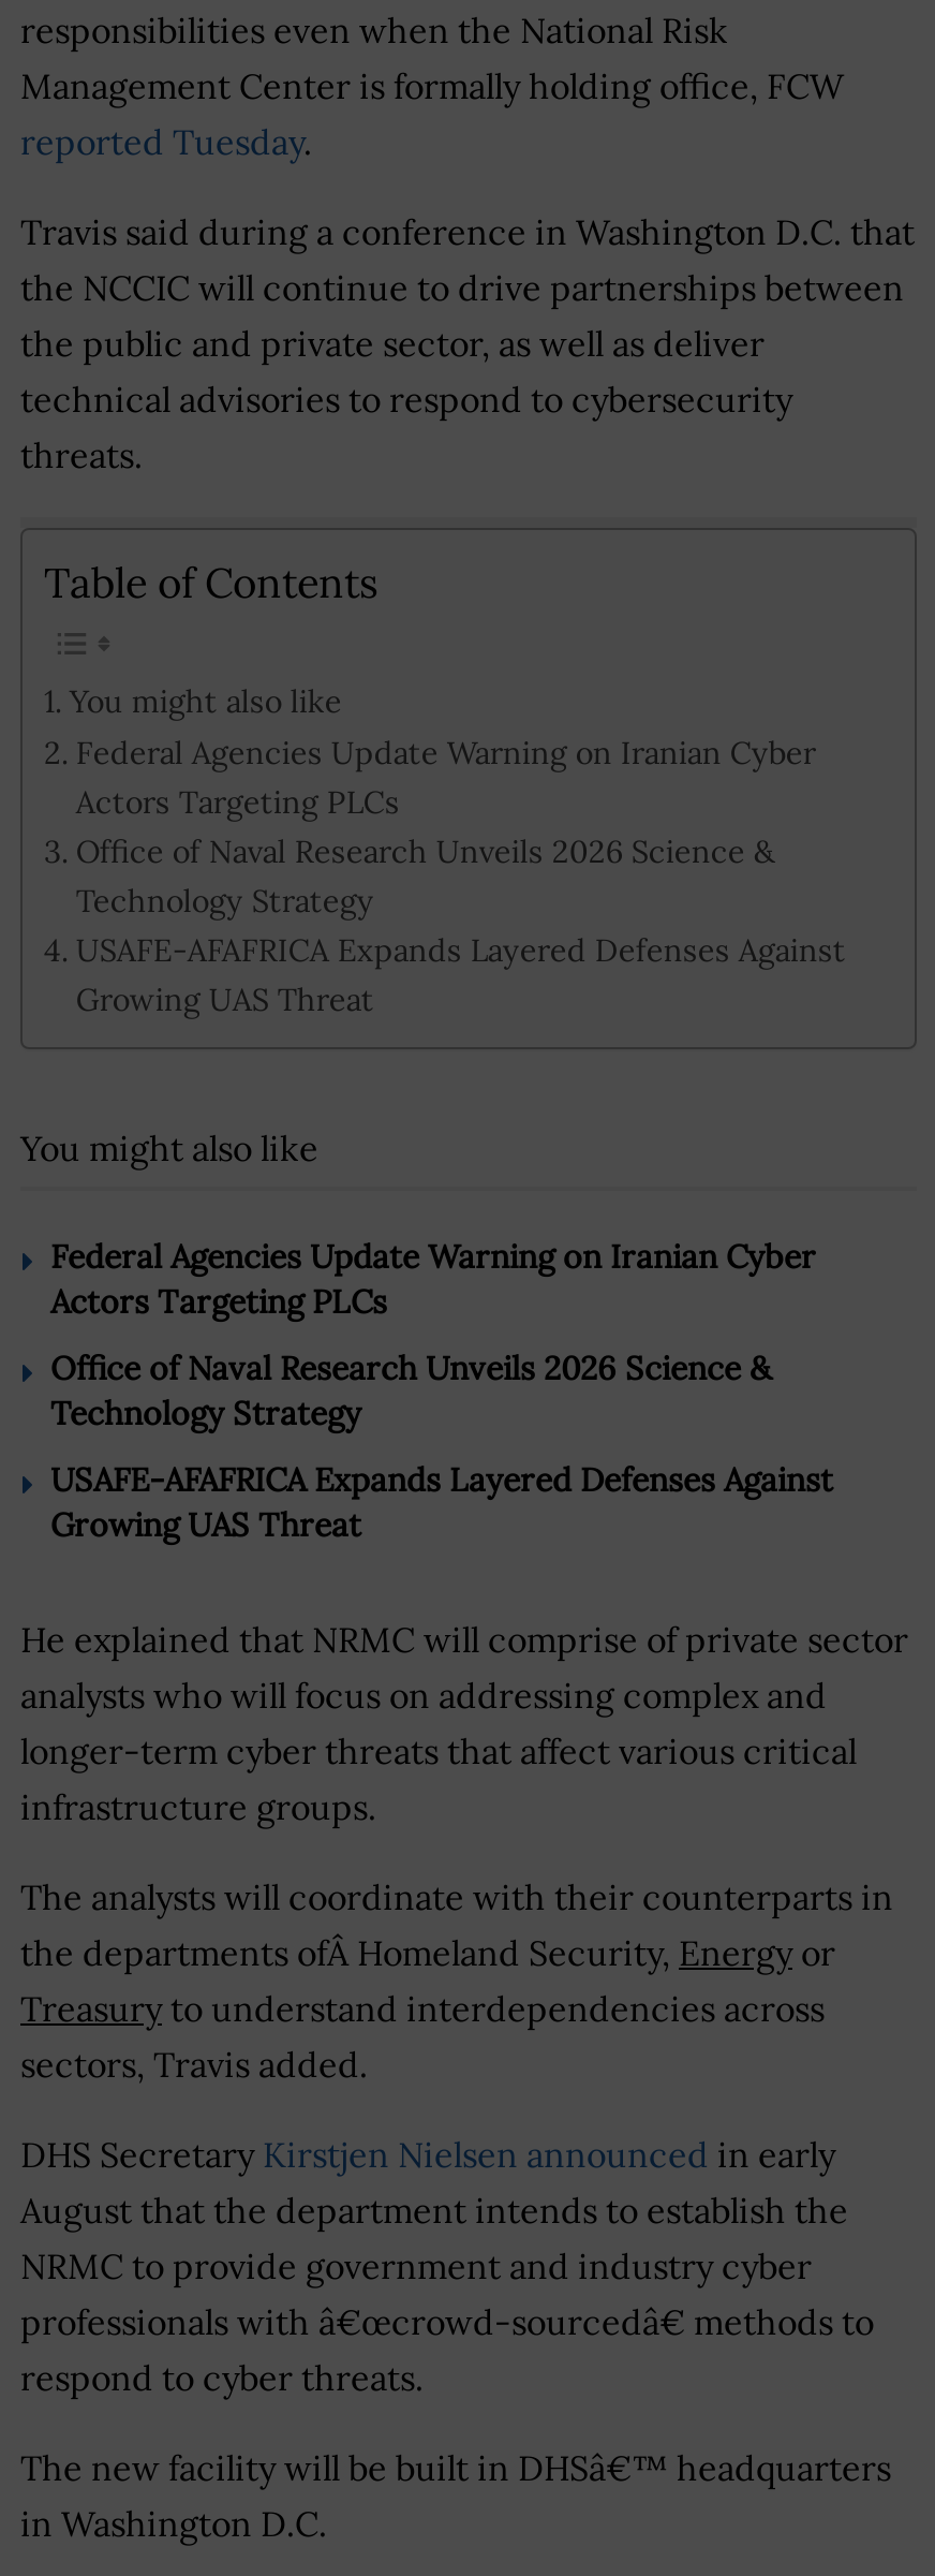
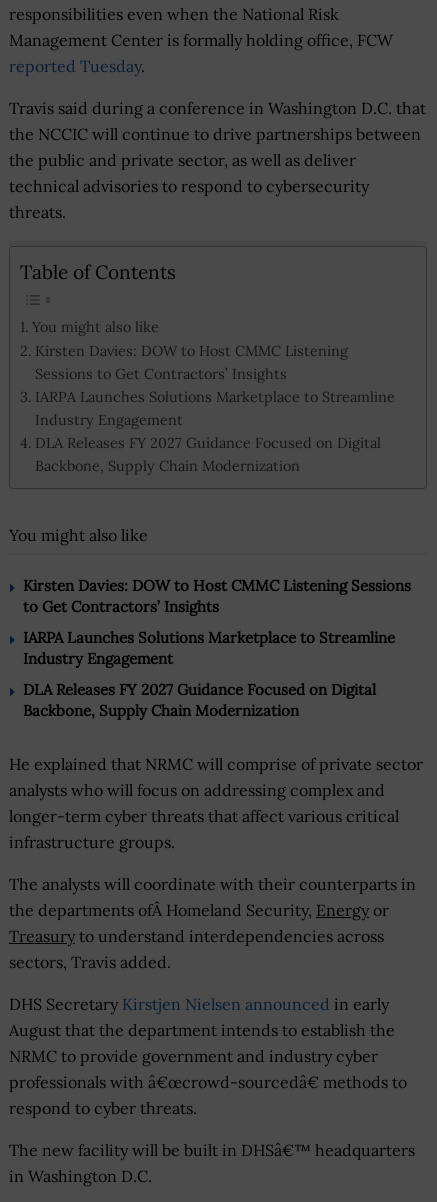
- Federal Agencies Update Warning on Iranian Cyber
- Actors Targeting PLCs
- Office of Naval Research Unveils 2026 Science &
- Technology Strategy
- USAFE-AFAFRICA Expands Layered Defenses Against
- Growing UAS Threat
+ Kirsten Davies: DOW to Host CMMC Listening
+ Sessions to Get Contractors’ Insights
+ IARPA Launches Solutions Marketplace to Streamline
+ Industry Engagement
+ DLA Releases FY 2027 Guidance Focused on Digital
+ Backbone, Supply Chain Modernization

- Federal Agencies Update Warning on Iranian Cyber
- Actors Targeting PLCs
+ Kirsten Davies: DOW to Host CMMC Listening Sessions
+ to Get Contractors’ Insights

- Office of Naval Research Unveils 2026 Science &
- Technology Strategy
+ IARPA Launches Solutions Marketplace to Streamline
+ Industry Engagement

- USAFE-AFAFRICA Expands Layered Defenses Against
- Growing UAS Threat
+ DLA Releases FY 2027 Guidance Focused on Digital
+ Backbone, Supply Chain Modernization
